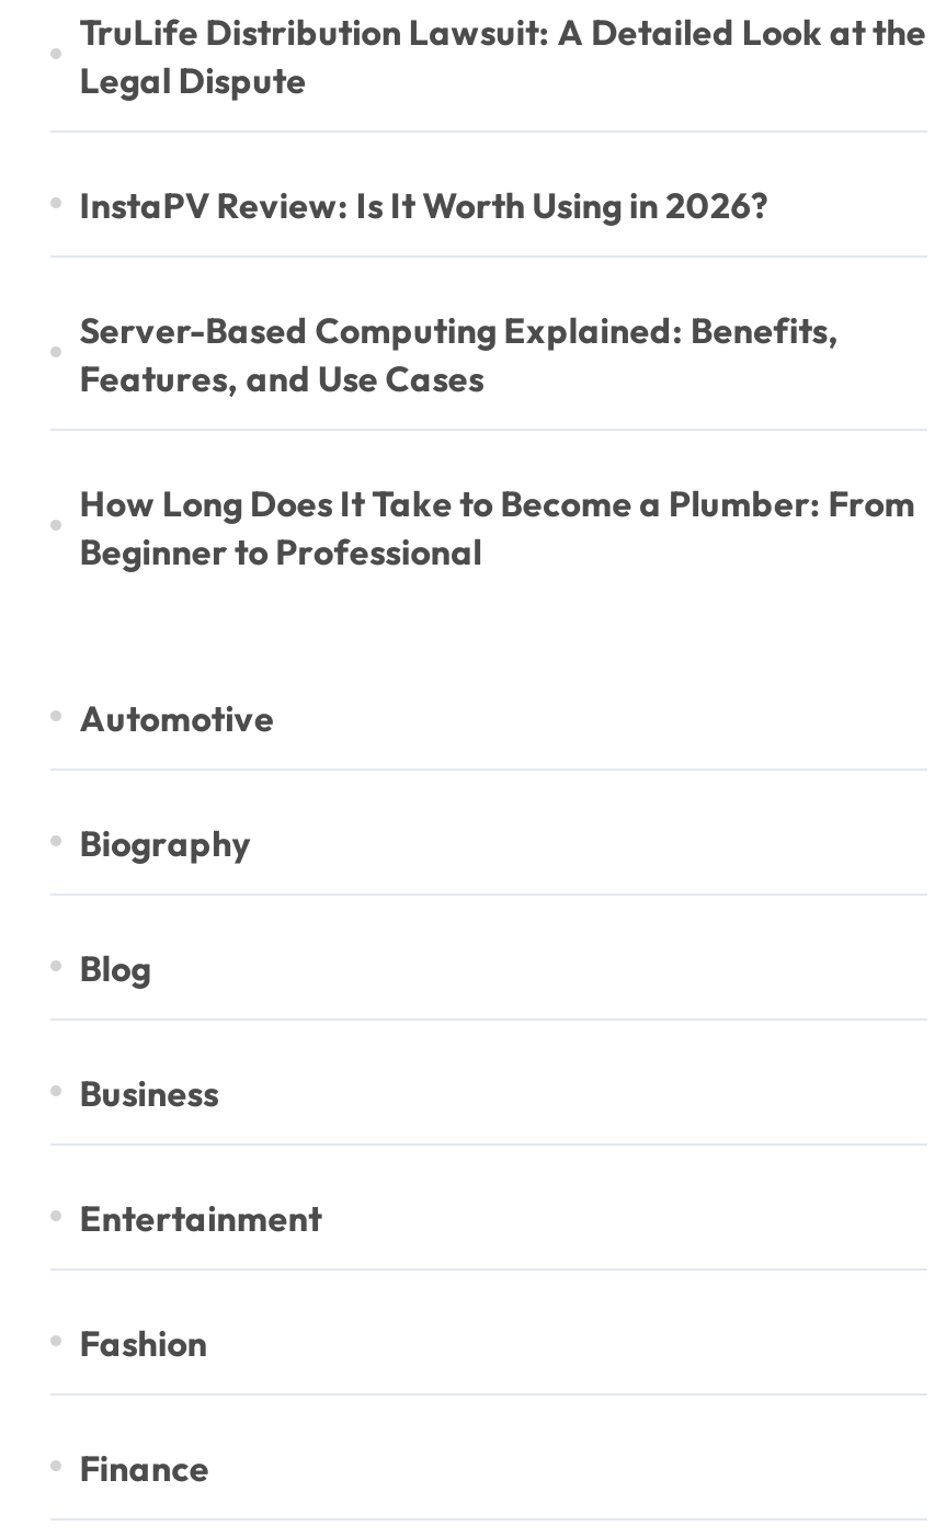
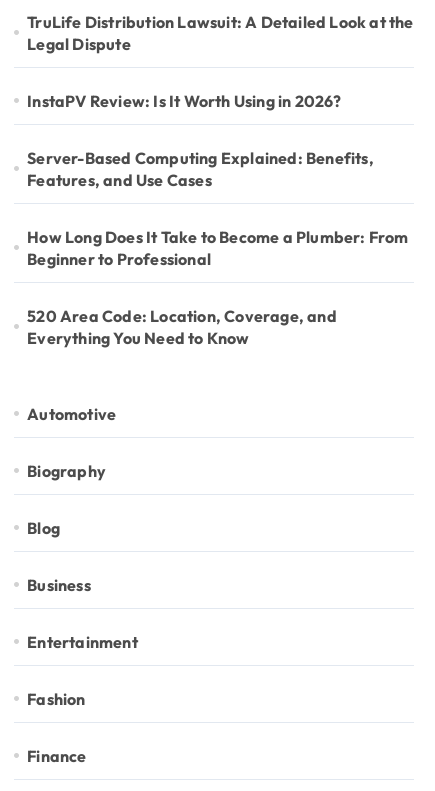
+ 520 Area Code: Location, Coverage, and
+ Everything You Need to Know
